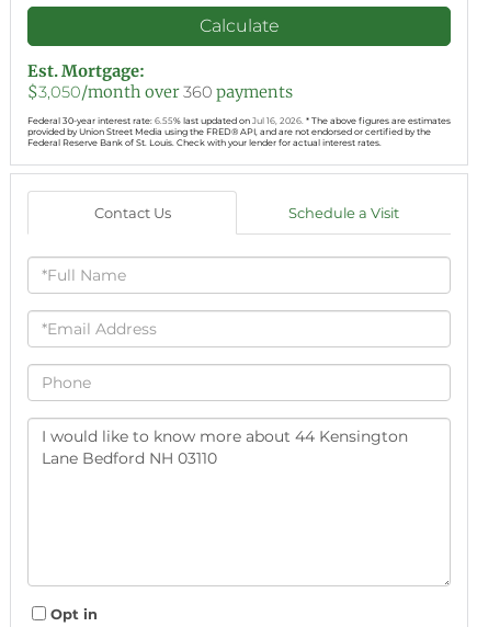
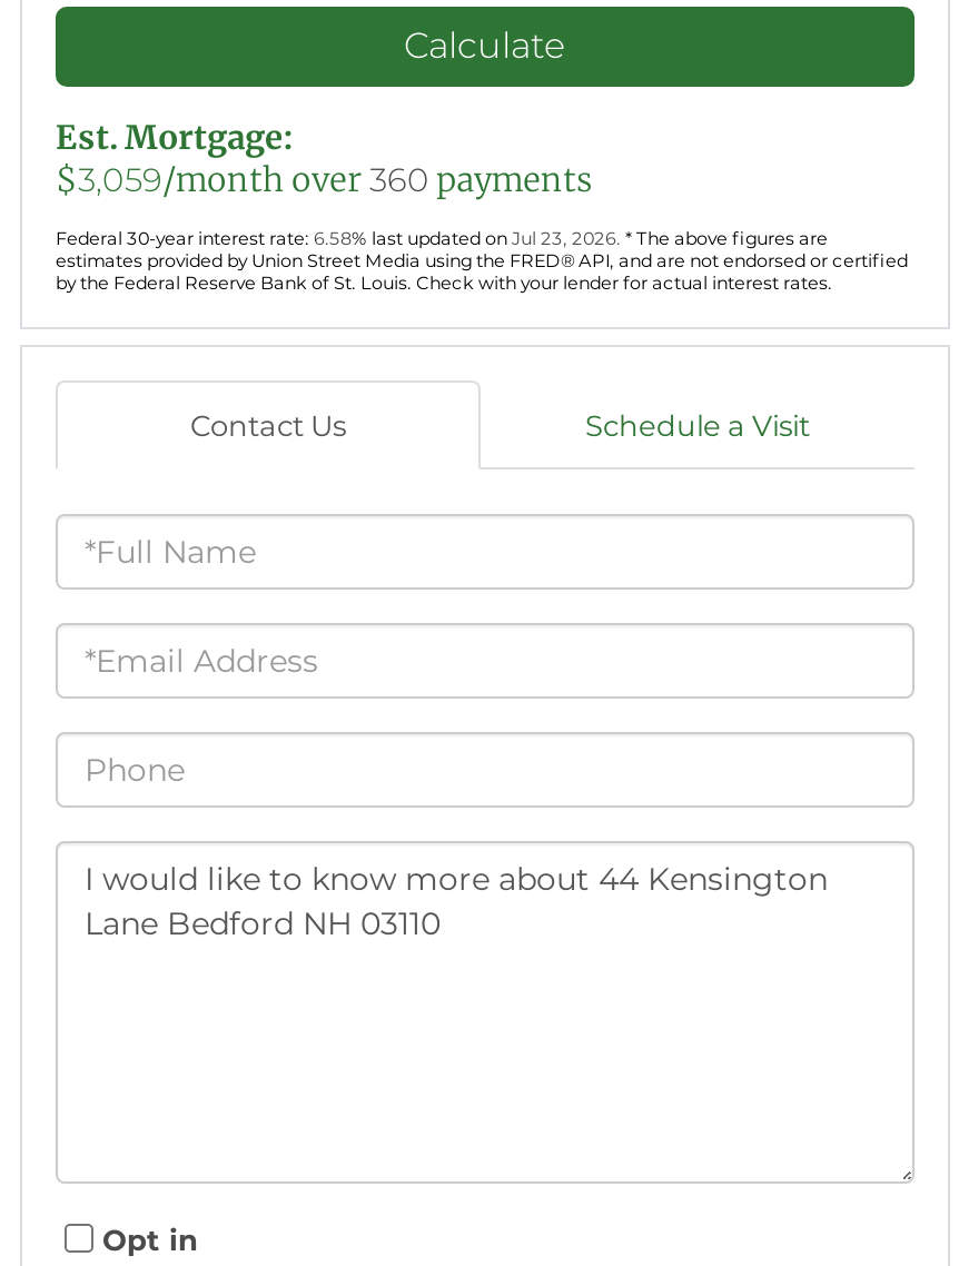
- $3,050/month over 360 payments
+ $3,059/month over 360 payments

- Federal 30-year interest rate: 6.55% last updated on Jul 16, 2026. * The above figures are estimates
- provided by Union Street Media using the FRED® API, and are not endorsed or certified by the
- Federal Reserve Bank of St. Louis. Check with your lender for actual interest rates.
+ Federal 30-year interest rate: 6.58% last updated on Jul 23, 2026. * The above figures are
+ estimates provided by Union Street Media using the FRED® API, and are not endorsed or certified
+ by the Federal Reserve Bank of St. Louis. Check with your lender for actual interest rates.
